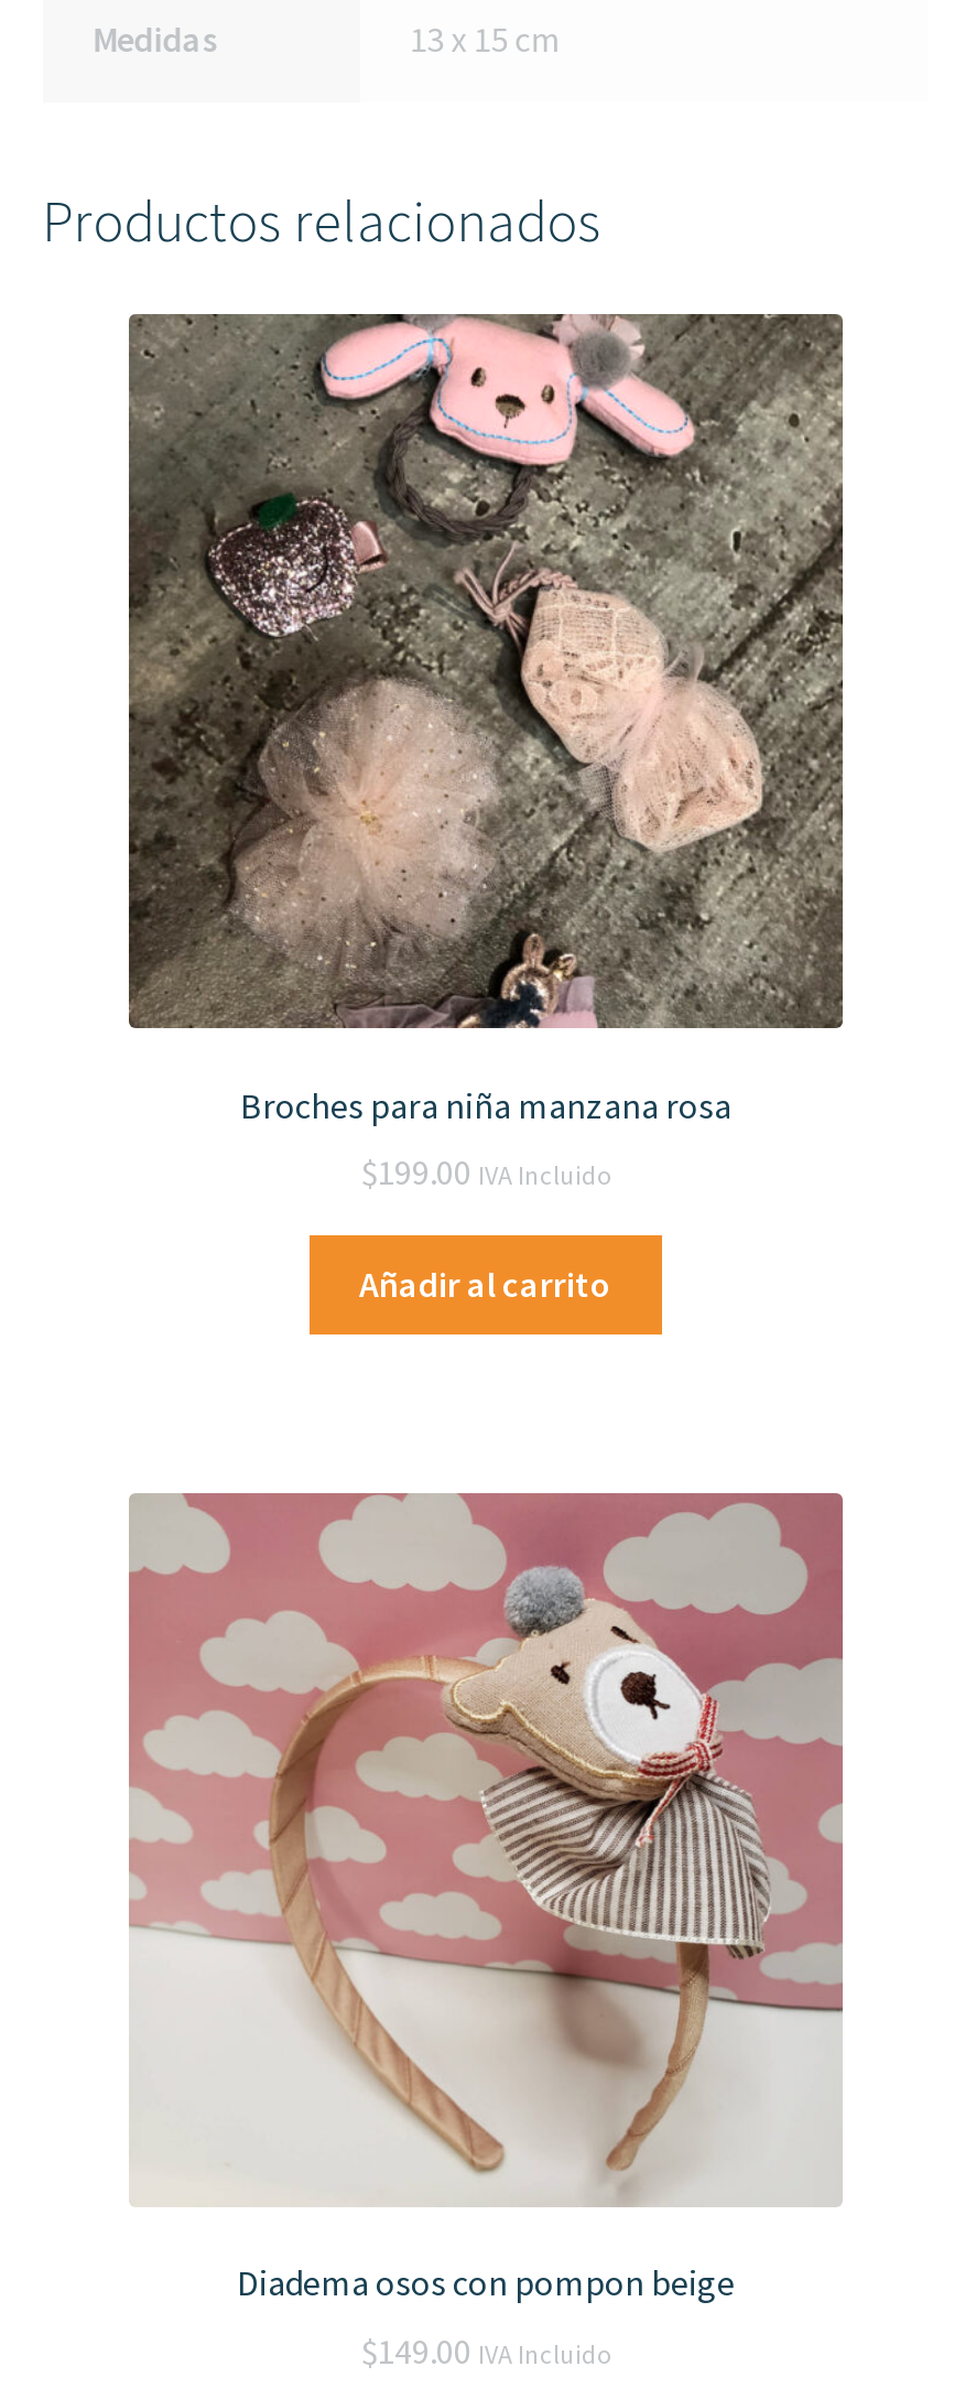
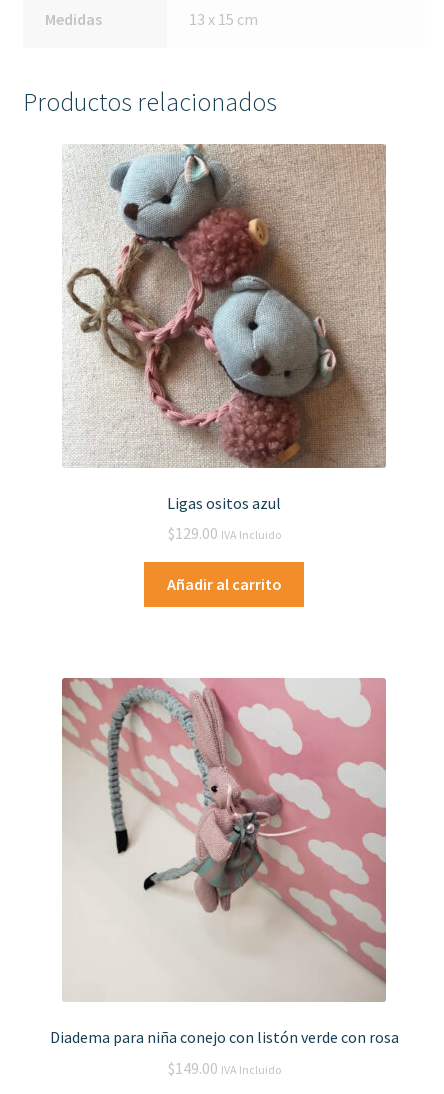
- [image]
- Broches para niña manzana rosa
+ [image]
+ Ligas ositos azul

- $199.00 IVA Incluido
+ $129.00 IVA Incluido

- [image]
- Diadema osos con pompon beige
+ [image]
+ Diadema para niña conejo con listón verde con rosa
